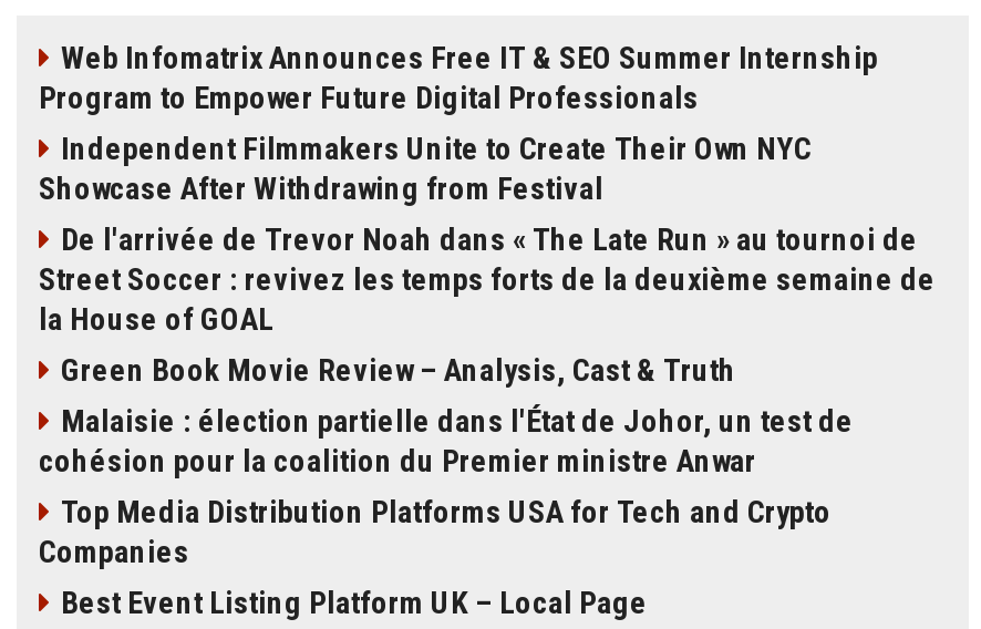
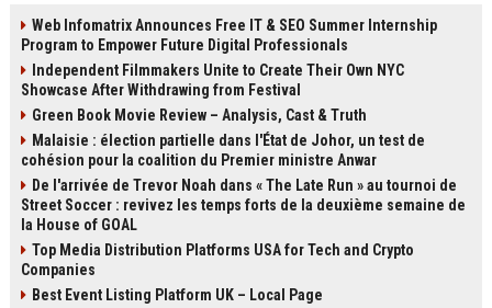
moved down: De l'arrivée de Trevor Noah dans « The Late Run » au tournoi de | Street Soccer : revivez les temps forts de la deuxième semaine de | la House of GOAL

moved up: Green Book Movie Review – Analysis, Cast & Truth | Malaisie : élection partielle dans l'État de Johor, un test de | cohésion pour la coalition du Premier ministre Anwar
